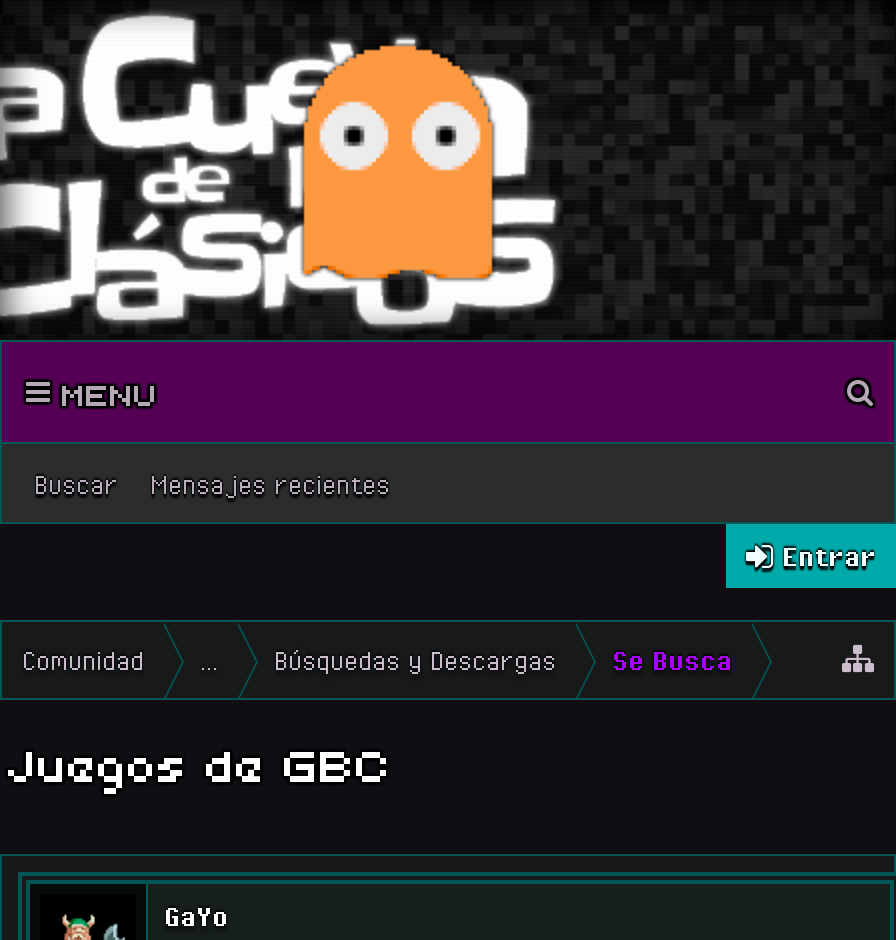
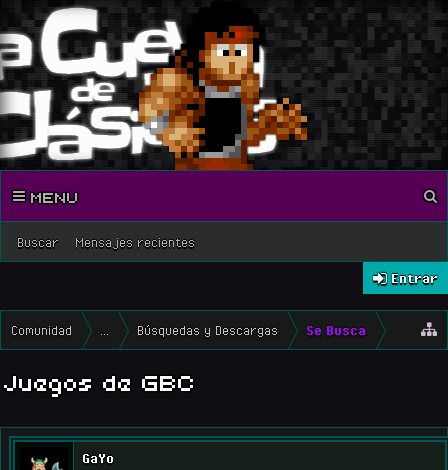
- [image]
+ [image]
